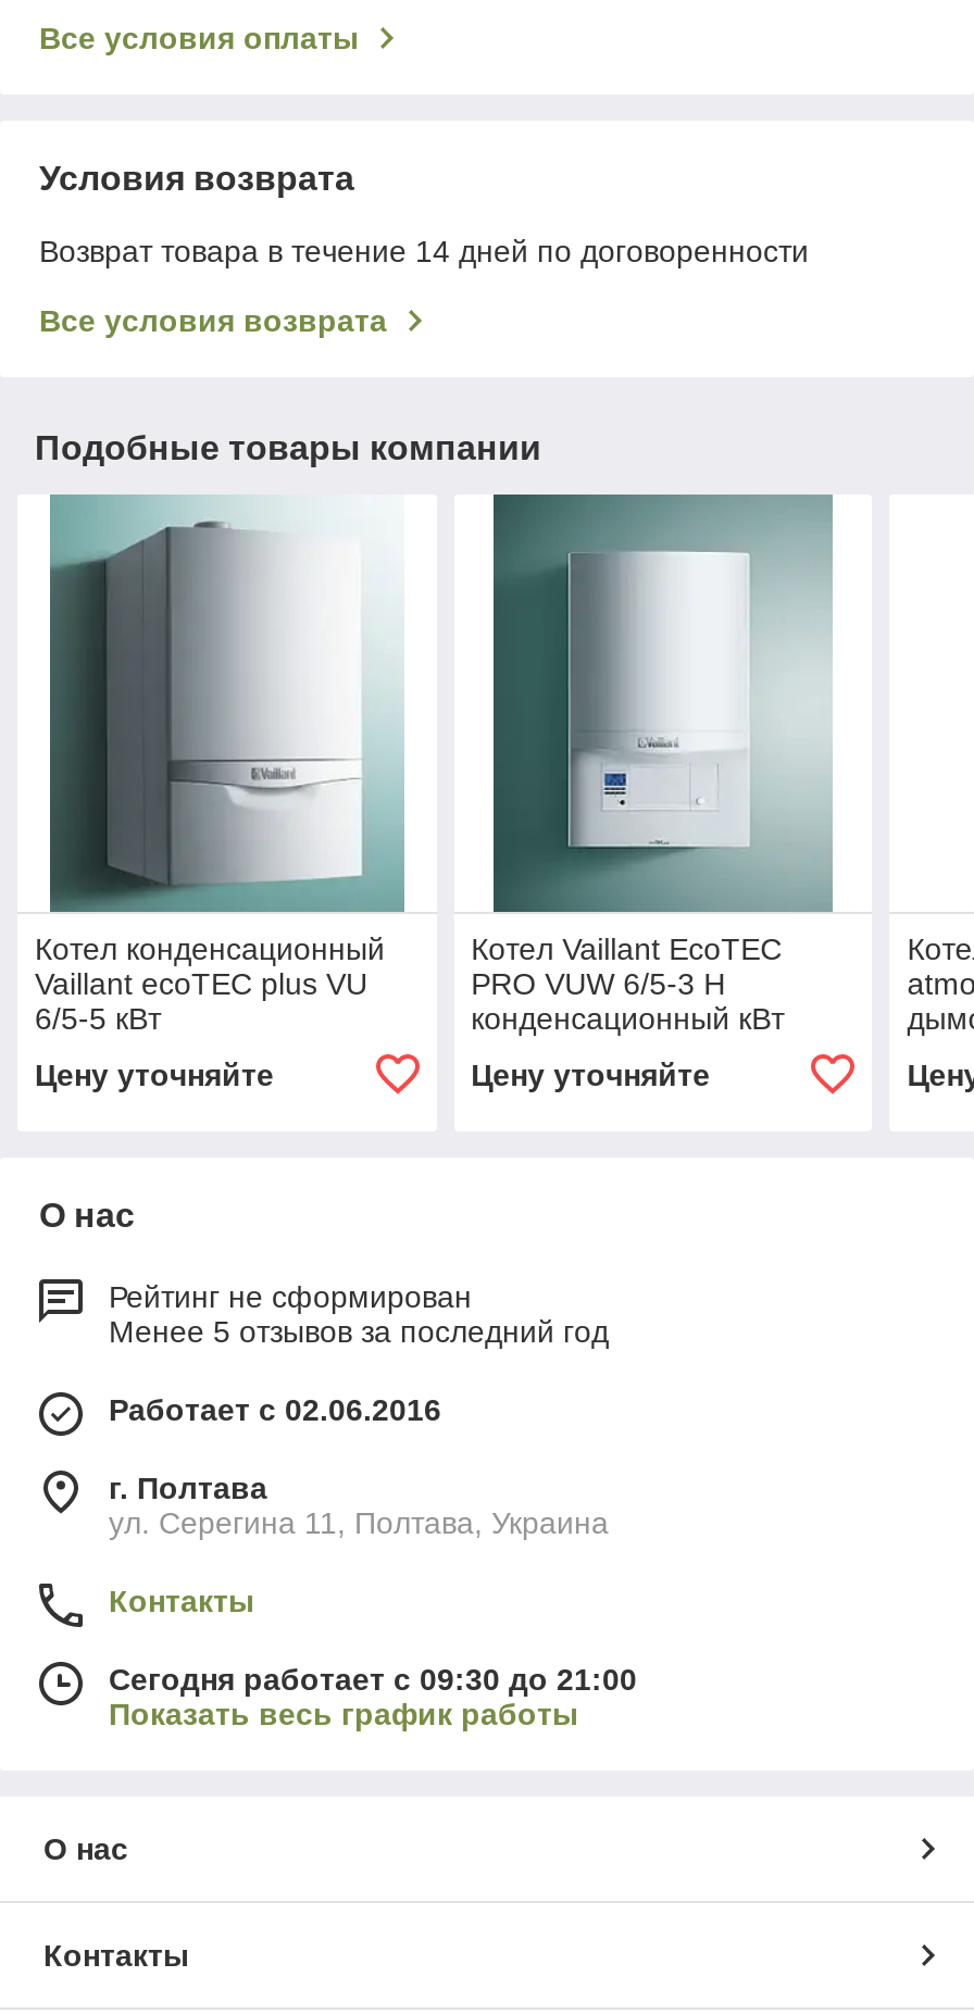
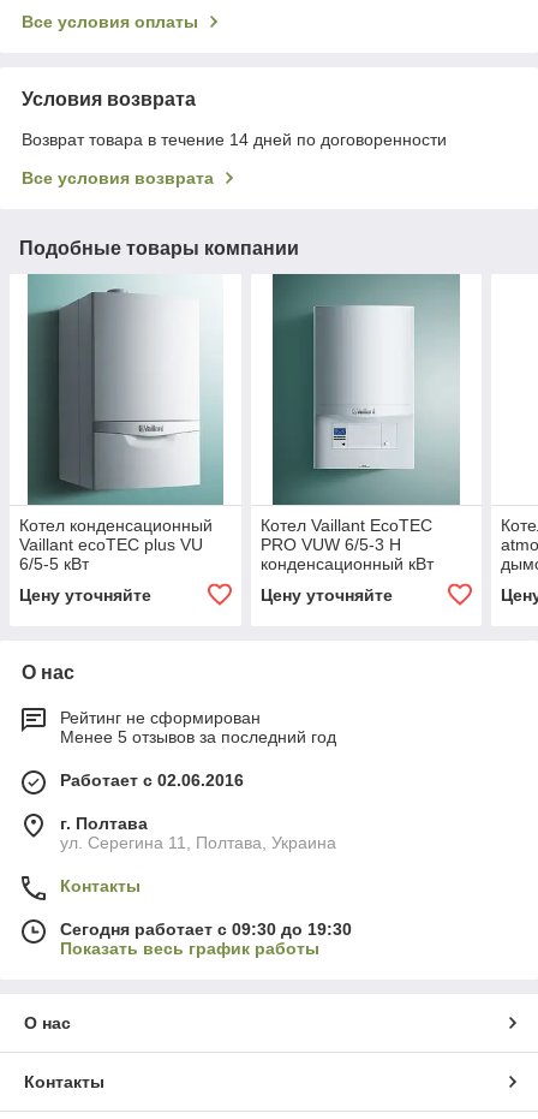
- Сегодня работает с 09:30 до 21:00
+ Сегодня работает с 09:30 до 19:30
